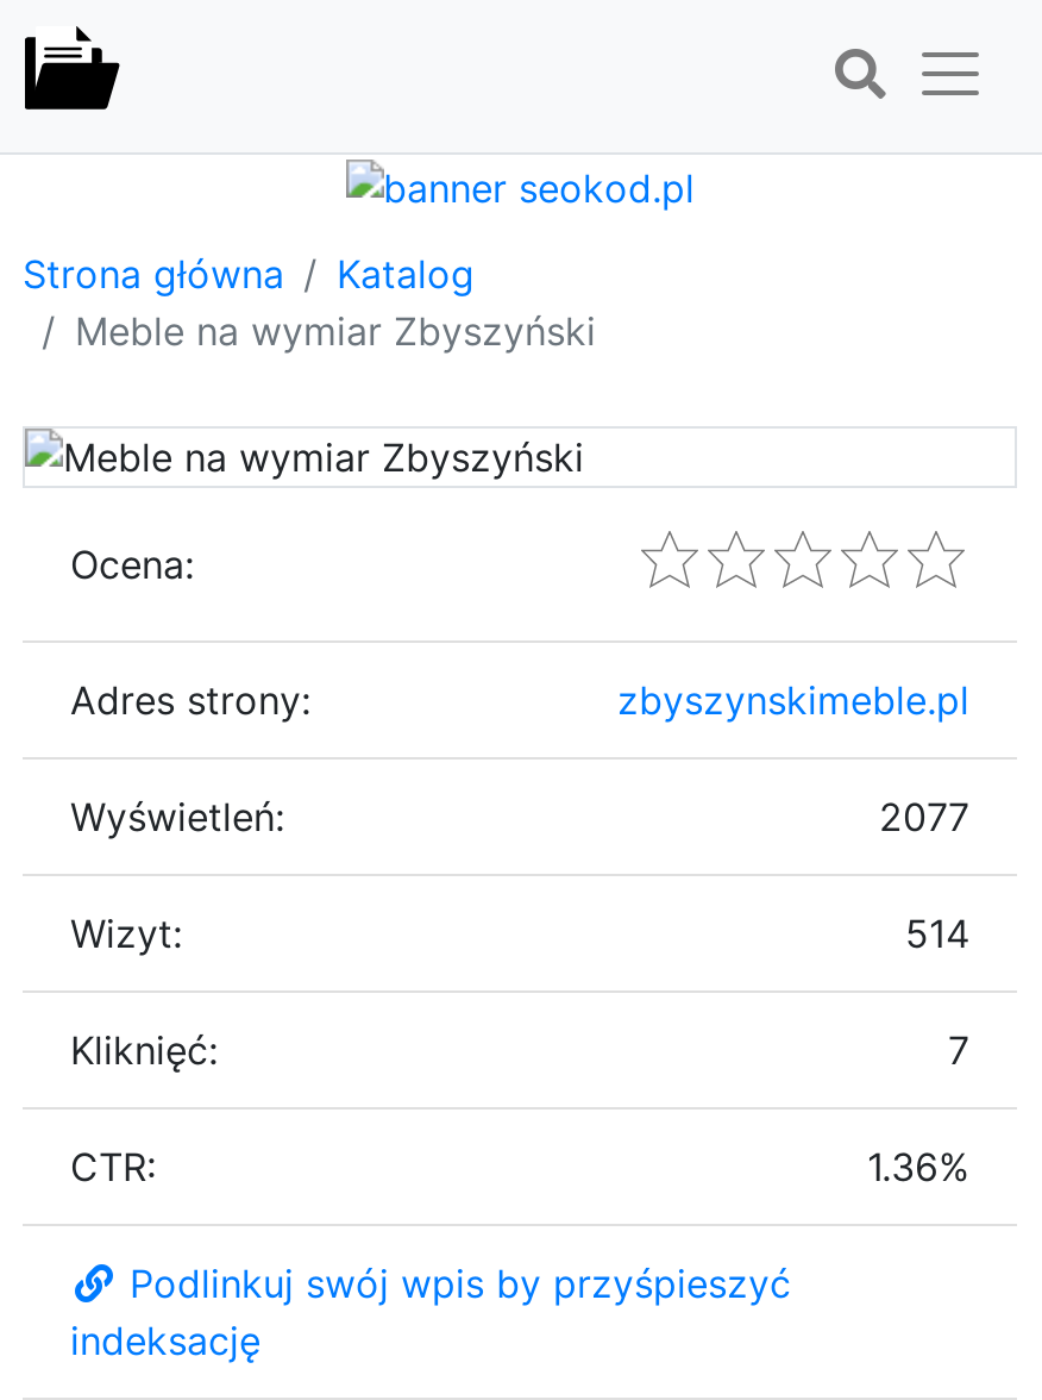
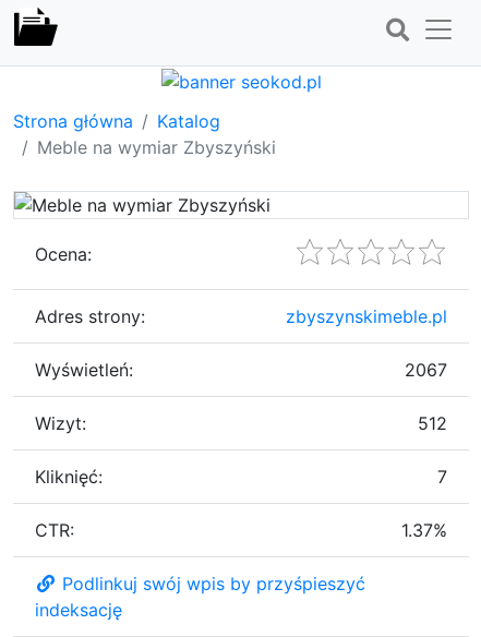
- 2077
+ 2067

- 514
+ 512

- 1.36%
+ 1.37%
